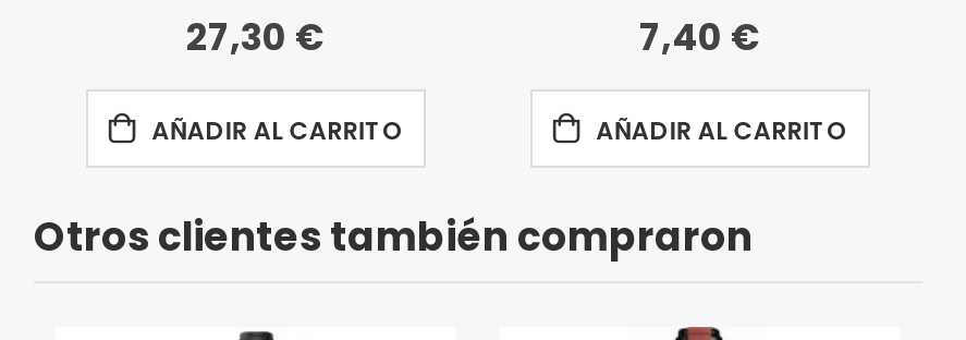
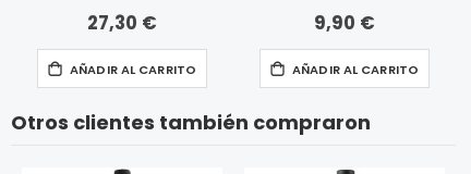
- 7,40 €
+ 9,90 €
